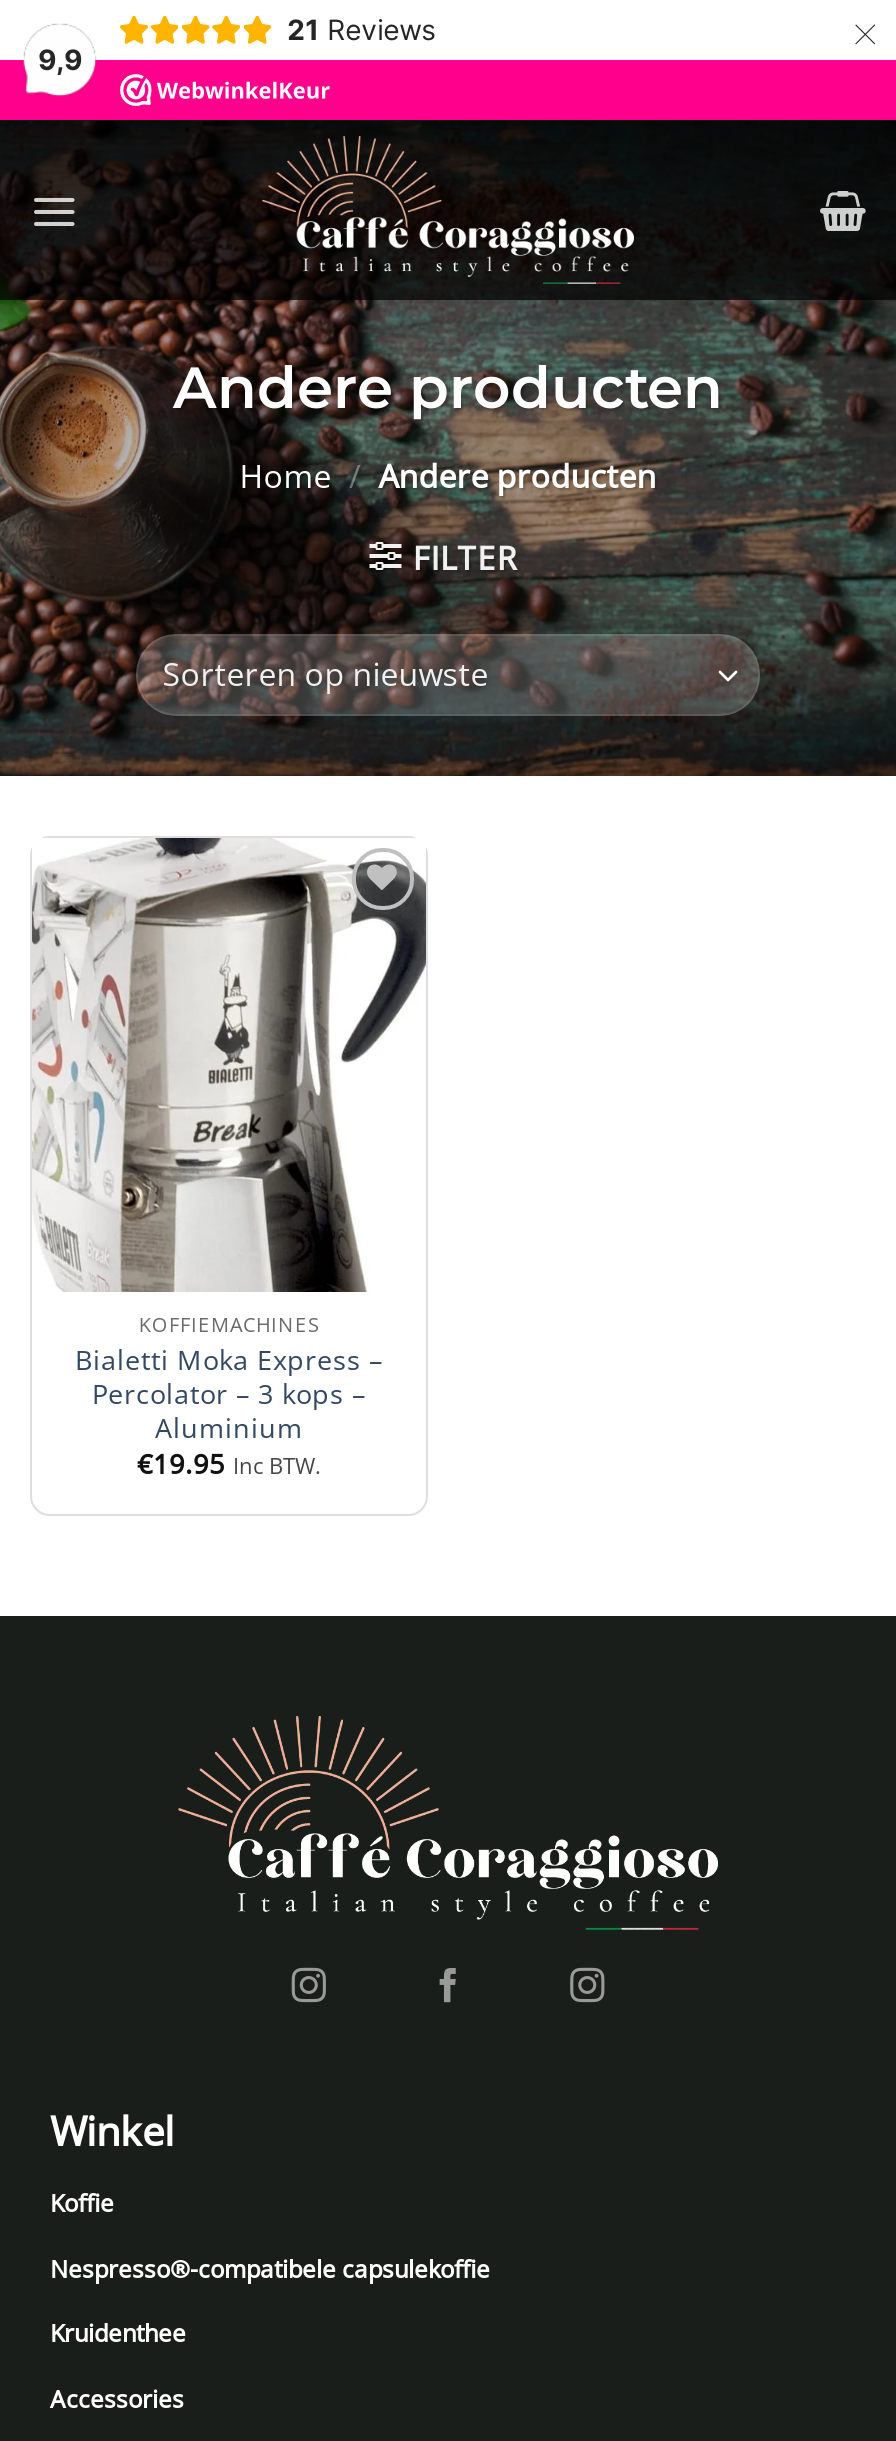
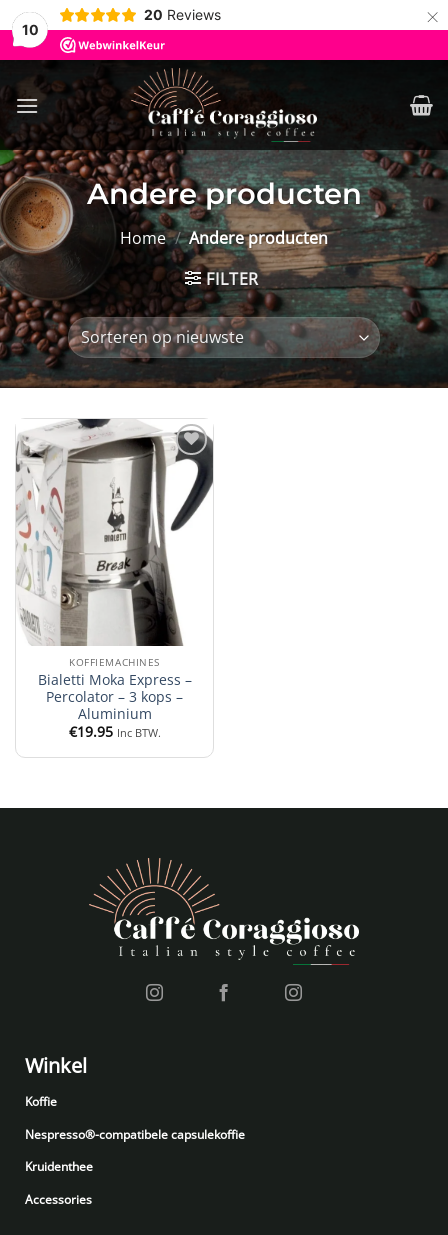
- 21 Reviews
+ 20 Reviews

- 9,9
+ 10
